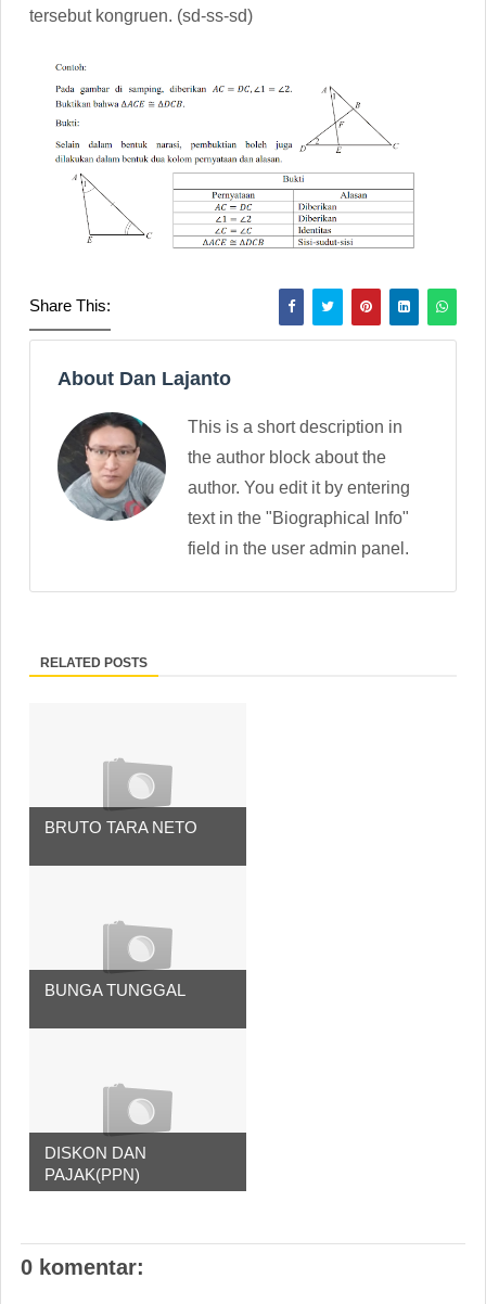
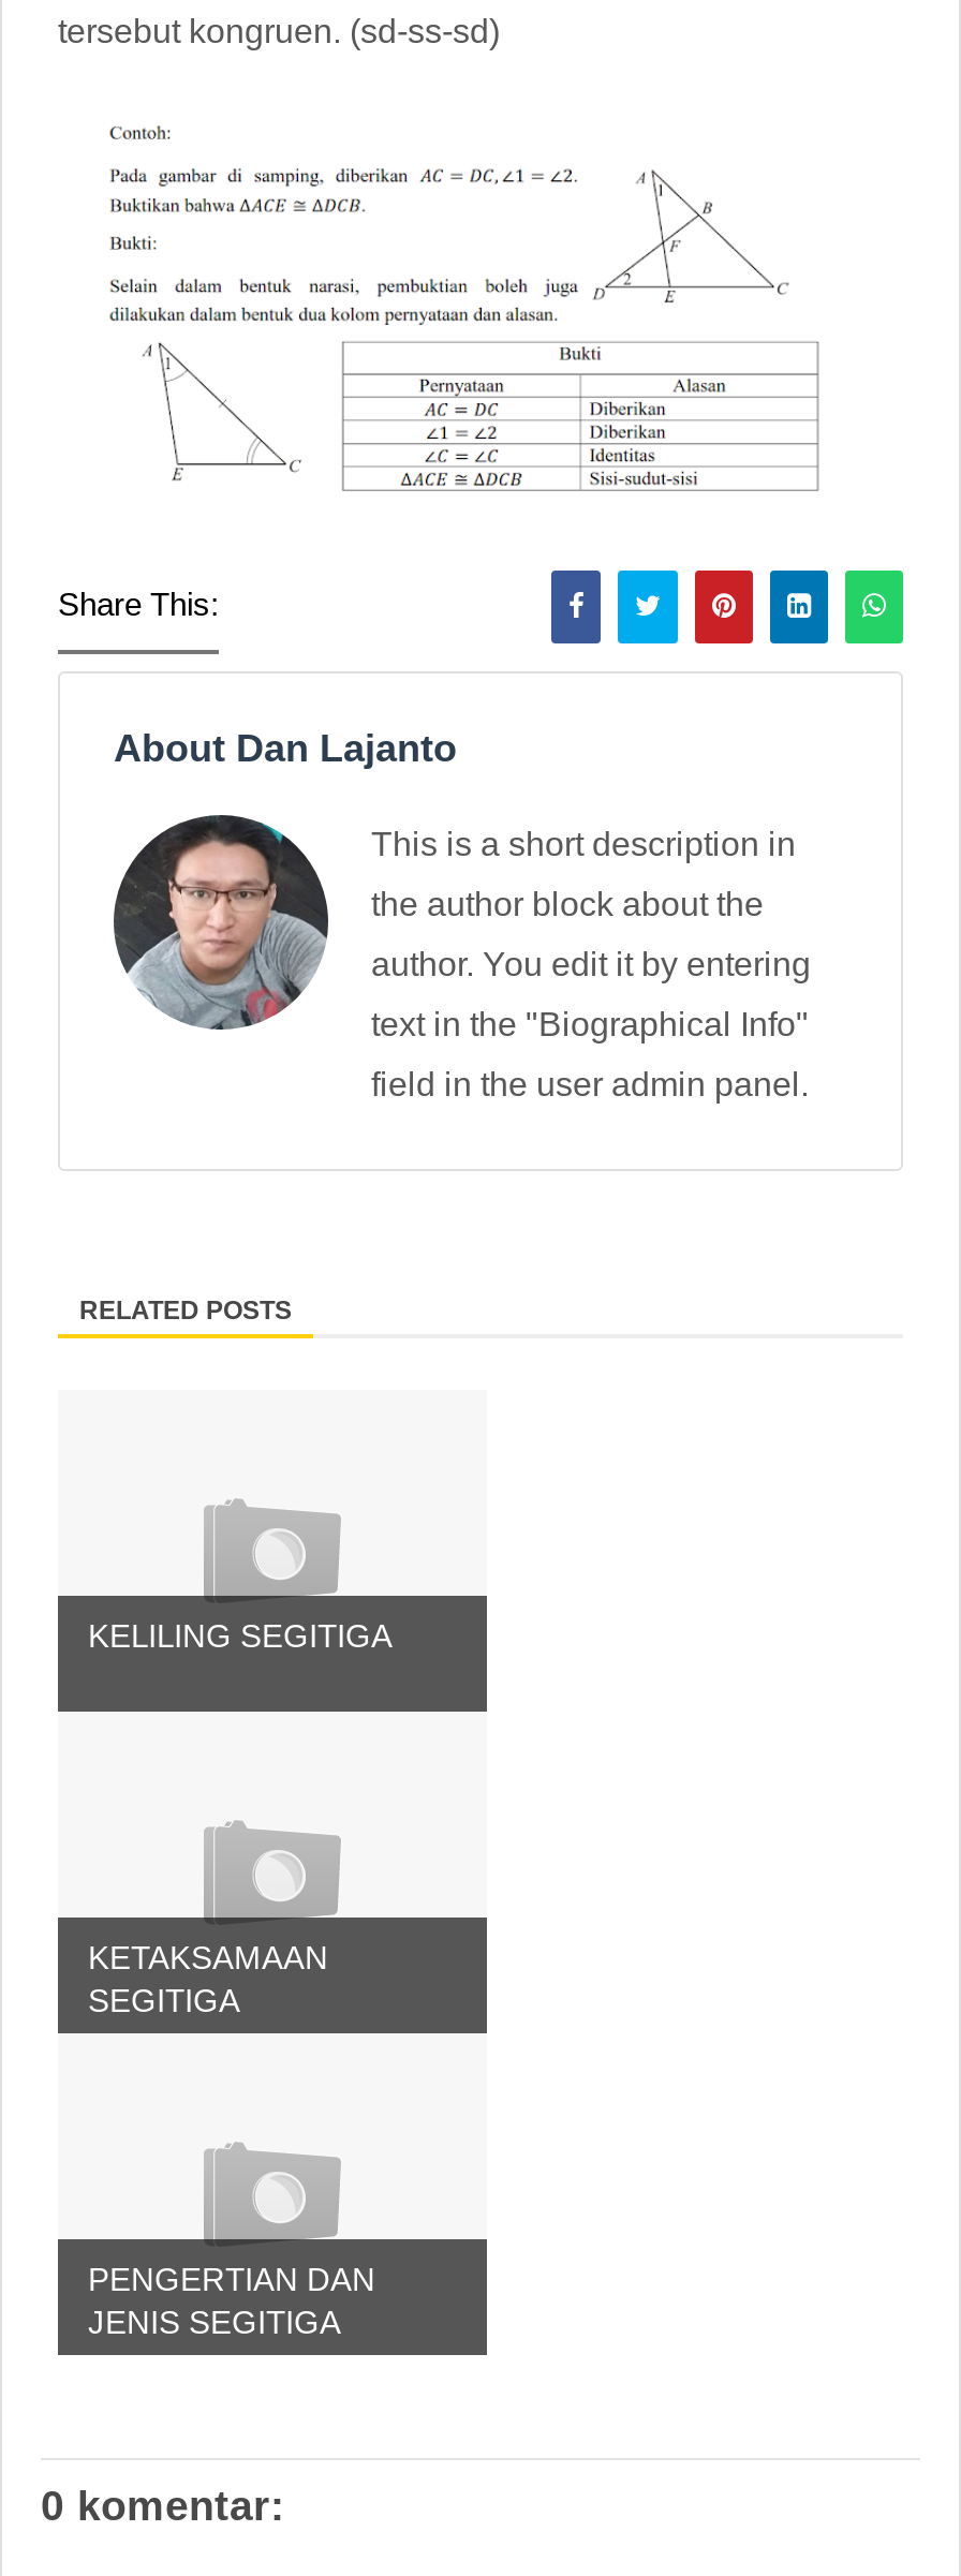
- BRUTO TARA NETO
+ KELILING SEGITIGA

- BUNGA TUNGGAL
+ KETAKSAMAAN
+ SEGITIGA

- DISKON DAN
- PAJAK(PPN)
+ PENGERTIAN DAN
+ JENIS SEGITIGA
